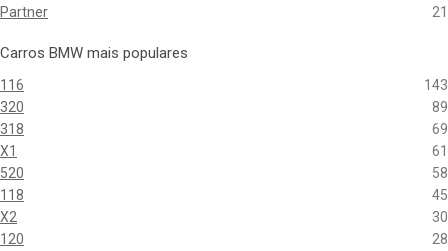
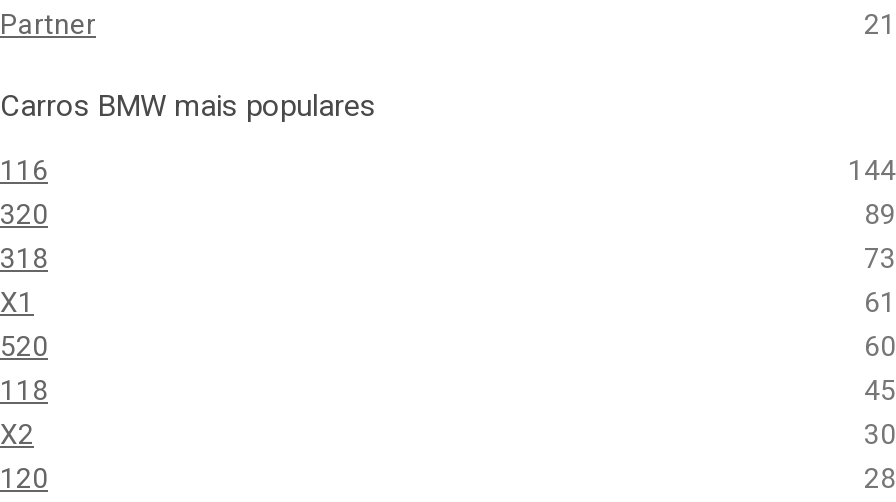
- 143
+ 144

- 69
+ 73

- 58
+ 60
